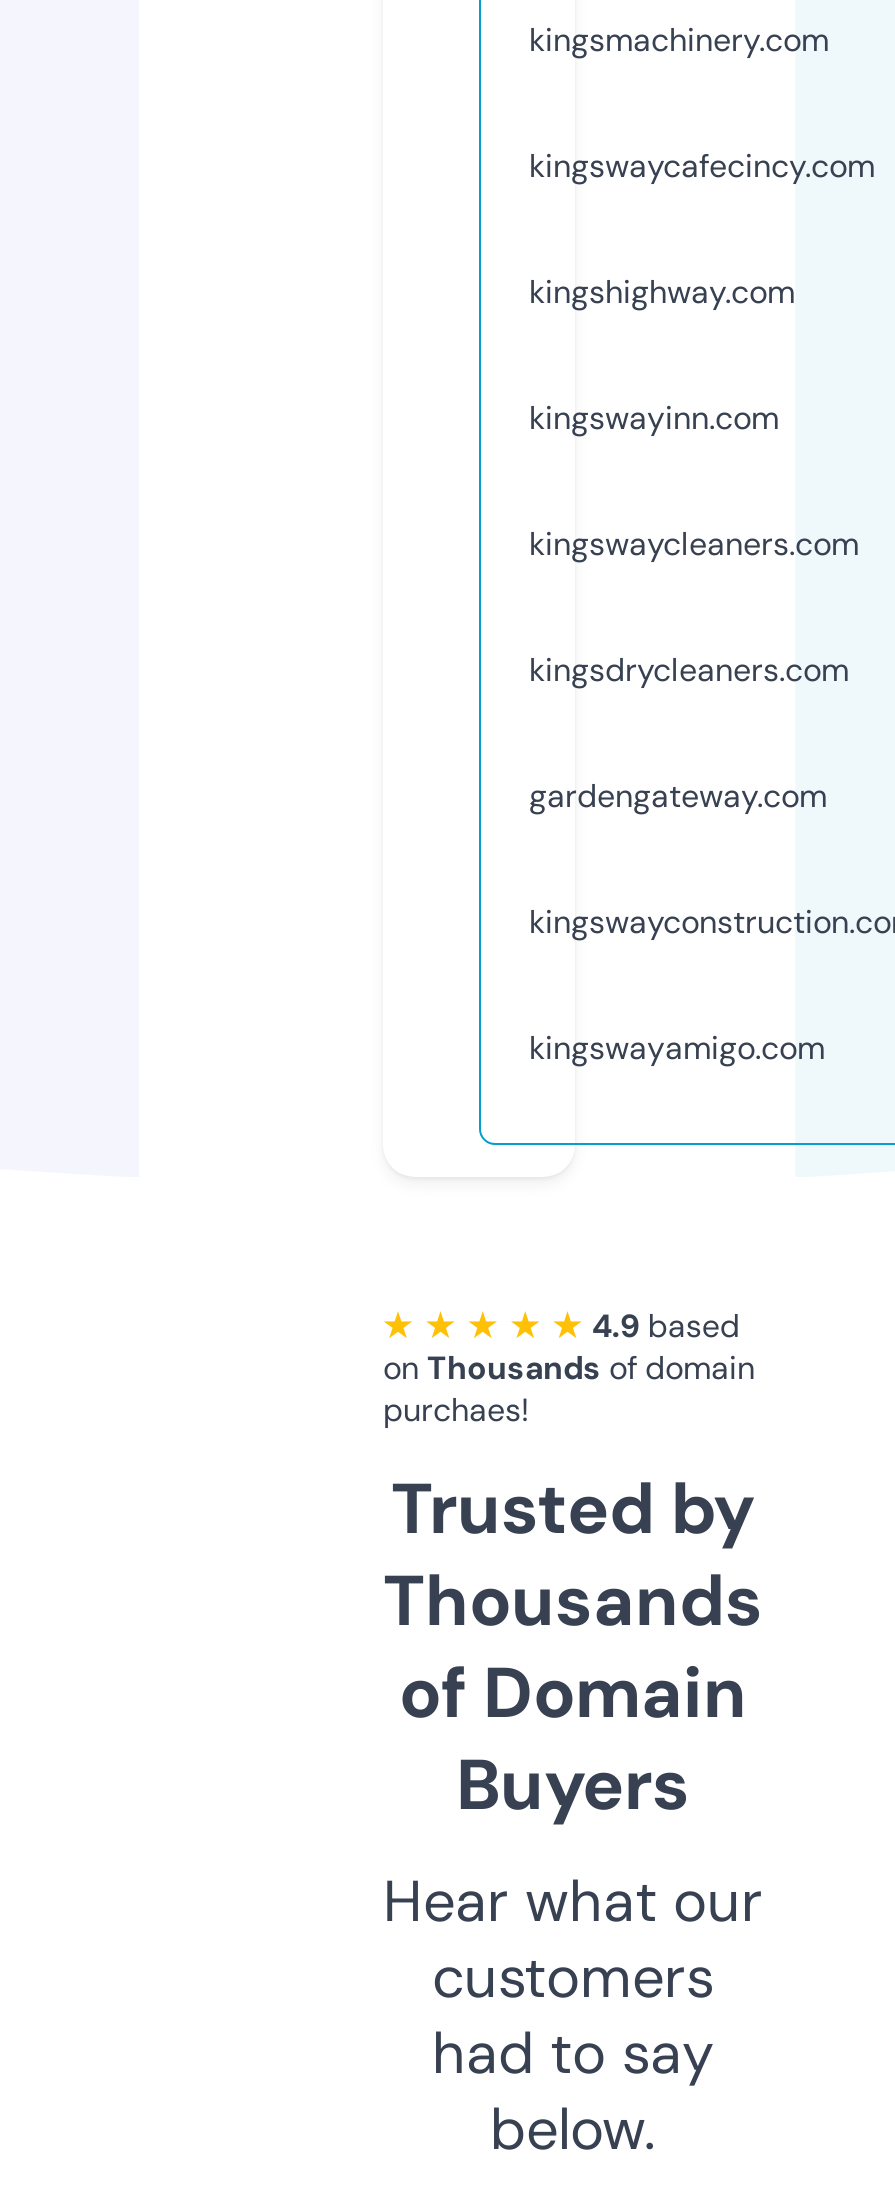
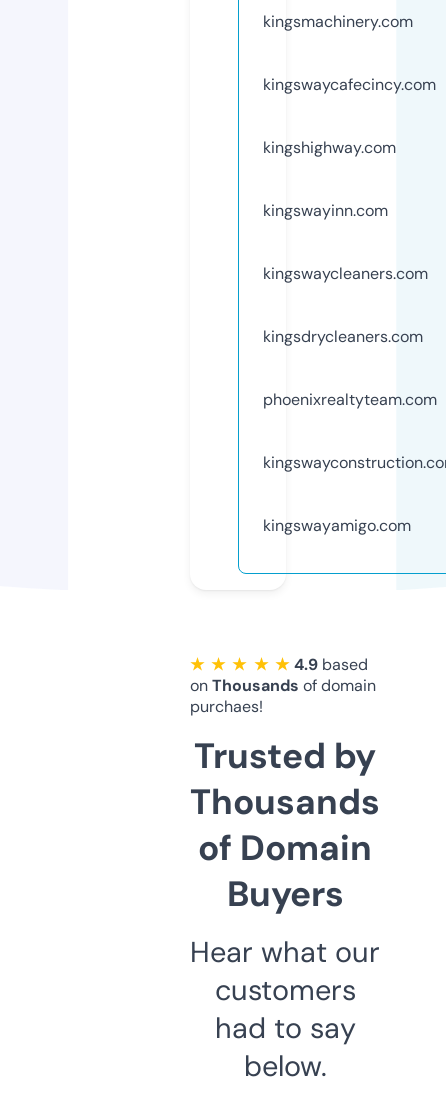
- gardengateway.com
+ phoenixrealtyteam.com
